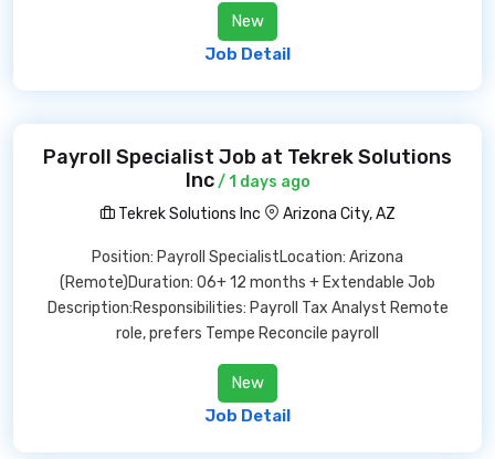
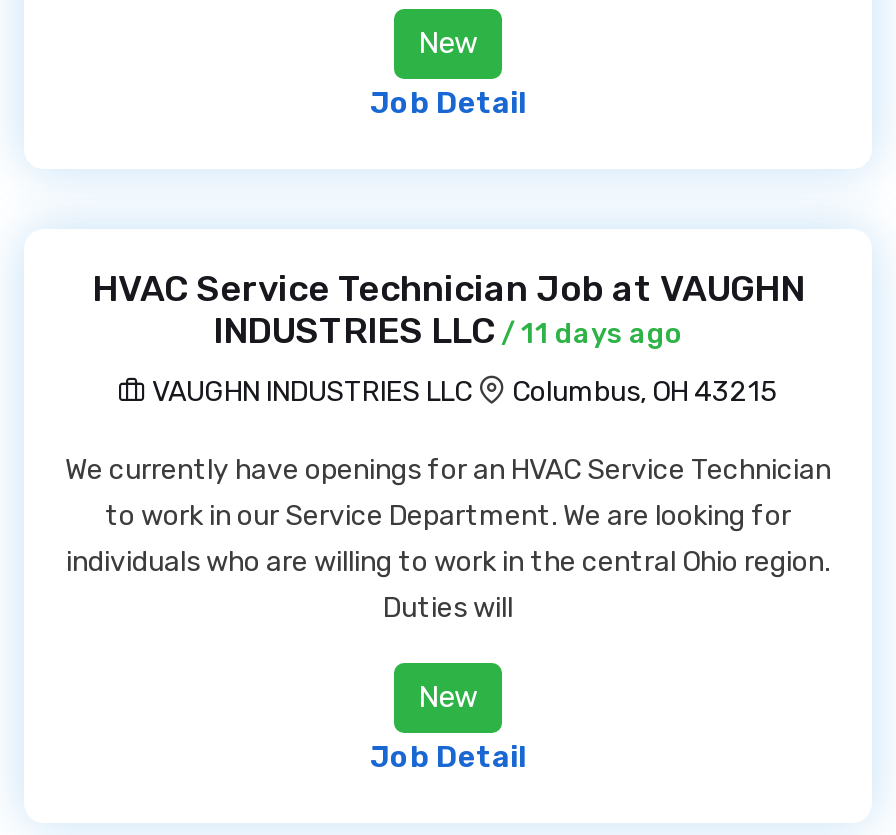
- Payroll Specialist Job at Tekrek Solutions
- Inc / 1 days ago
+ HVAC Service Technician Job at VAUGHN
+ INDUSTRIES LLC / 11 days ago

- Tekrek Solutions Inc
- Arizona City, AZ
+ VAUGHN INDUSTRIES LLC
+ Columbus, OH 43215

- Position: Payroll SpecialistLocation: Arizona
- (Remote)Duration: 06+ 12 months + Extendable Job
- Description:Responsibilities: Payroll Tax Analyst Remote
- role, prefers Tempe Reconcile payroll
+ We currently have openings for an HVAC Service Technician
+ to work in our Service Department. We are looking for
+ individuals who are willing to work in the central Ohio region.
+ Duties will
